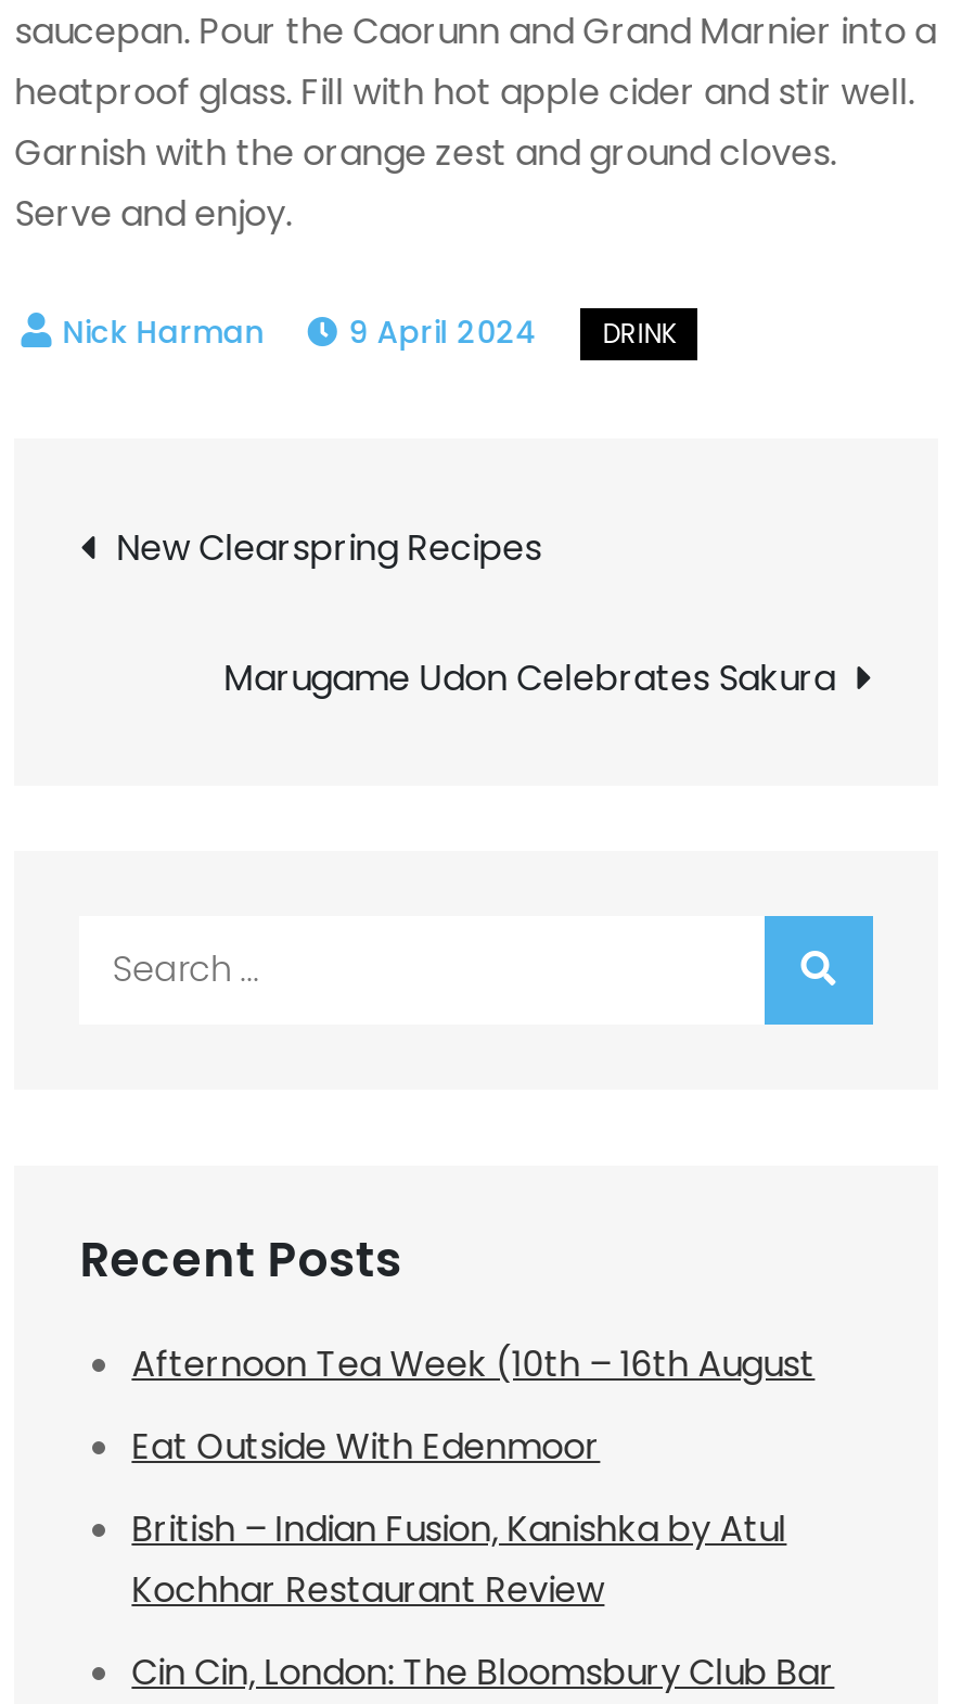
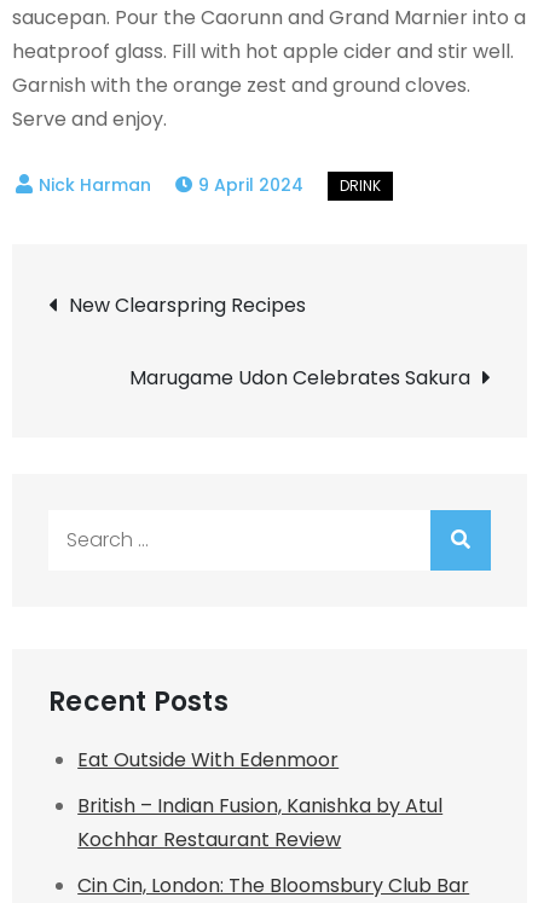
- Afternoon Tea Week (10th – 16th August
